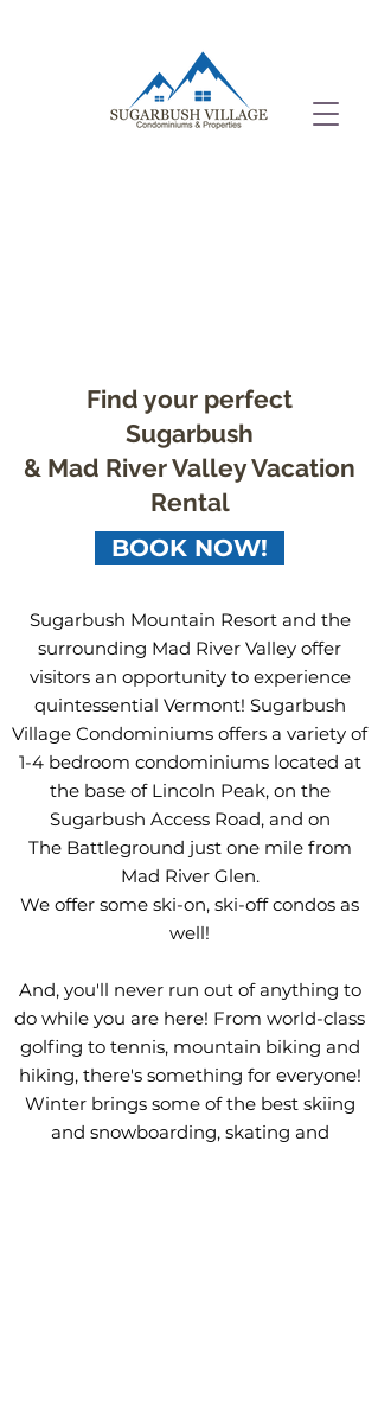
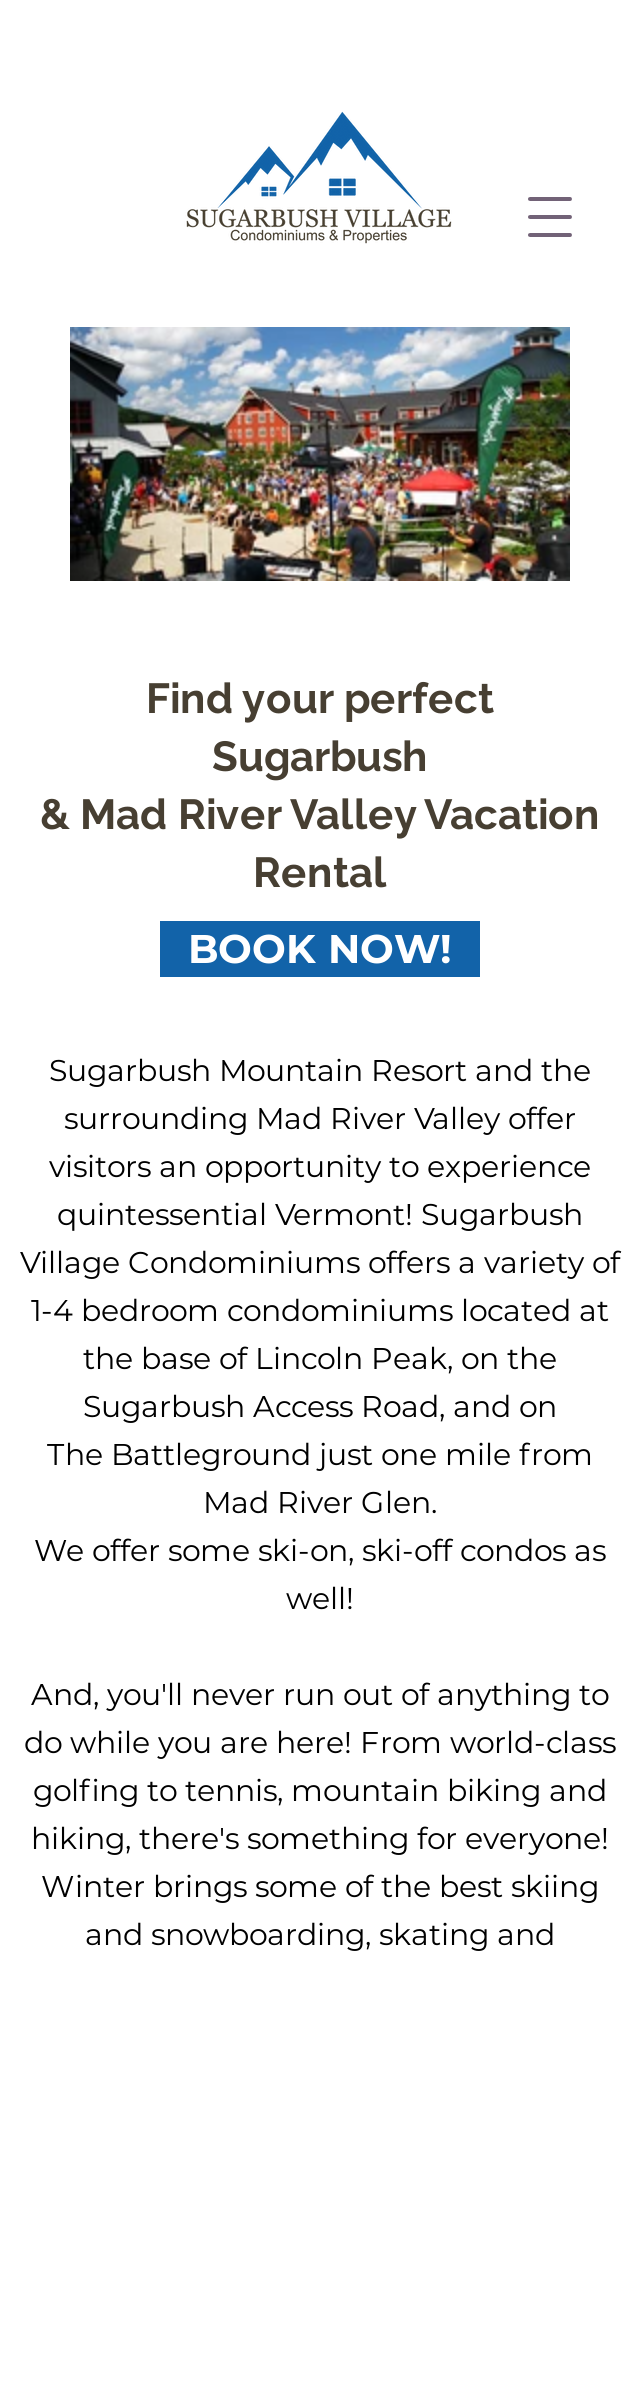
+ [image]
